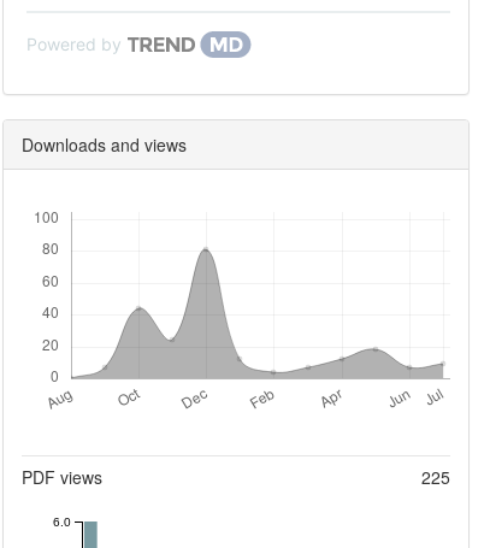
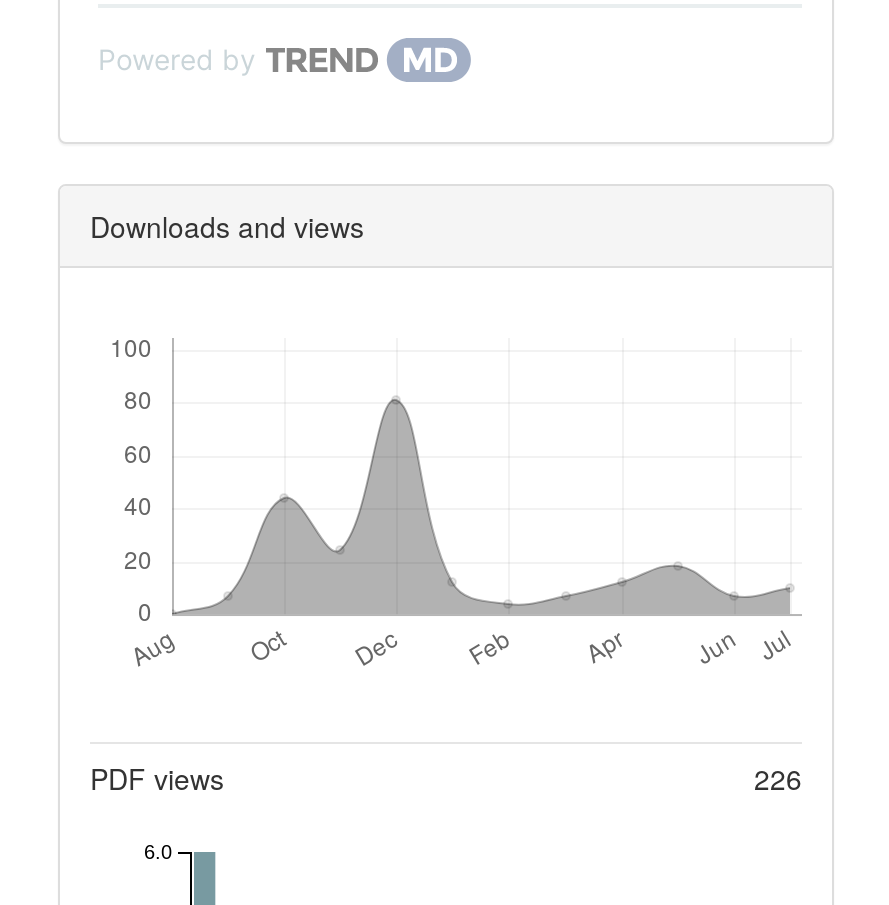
- 225
+ 226
